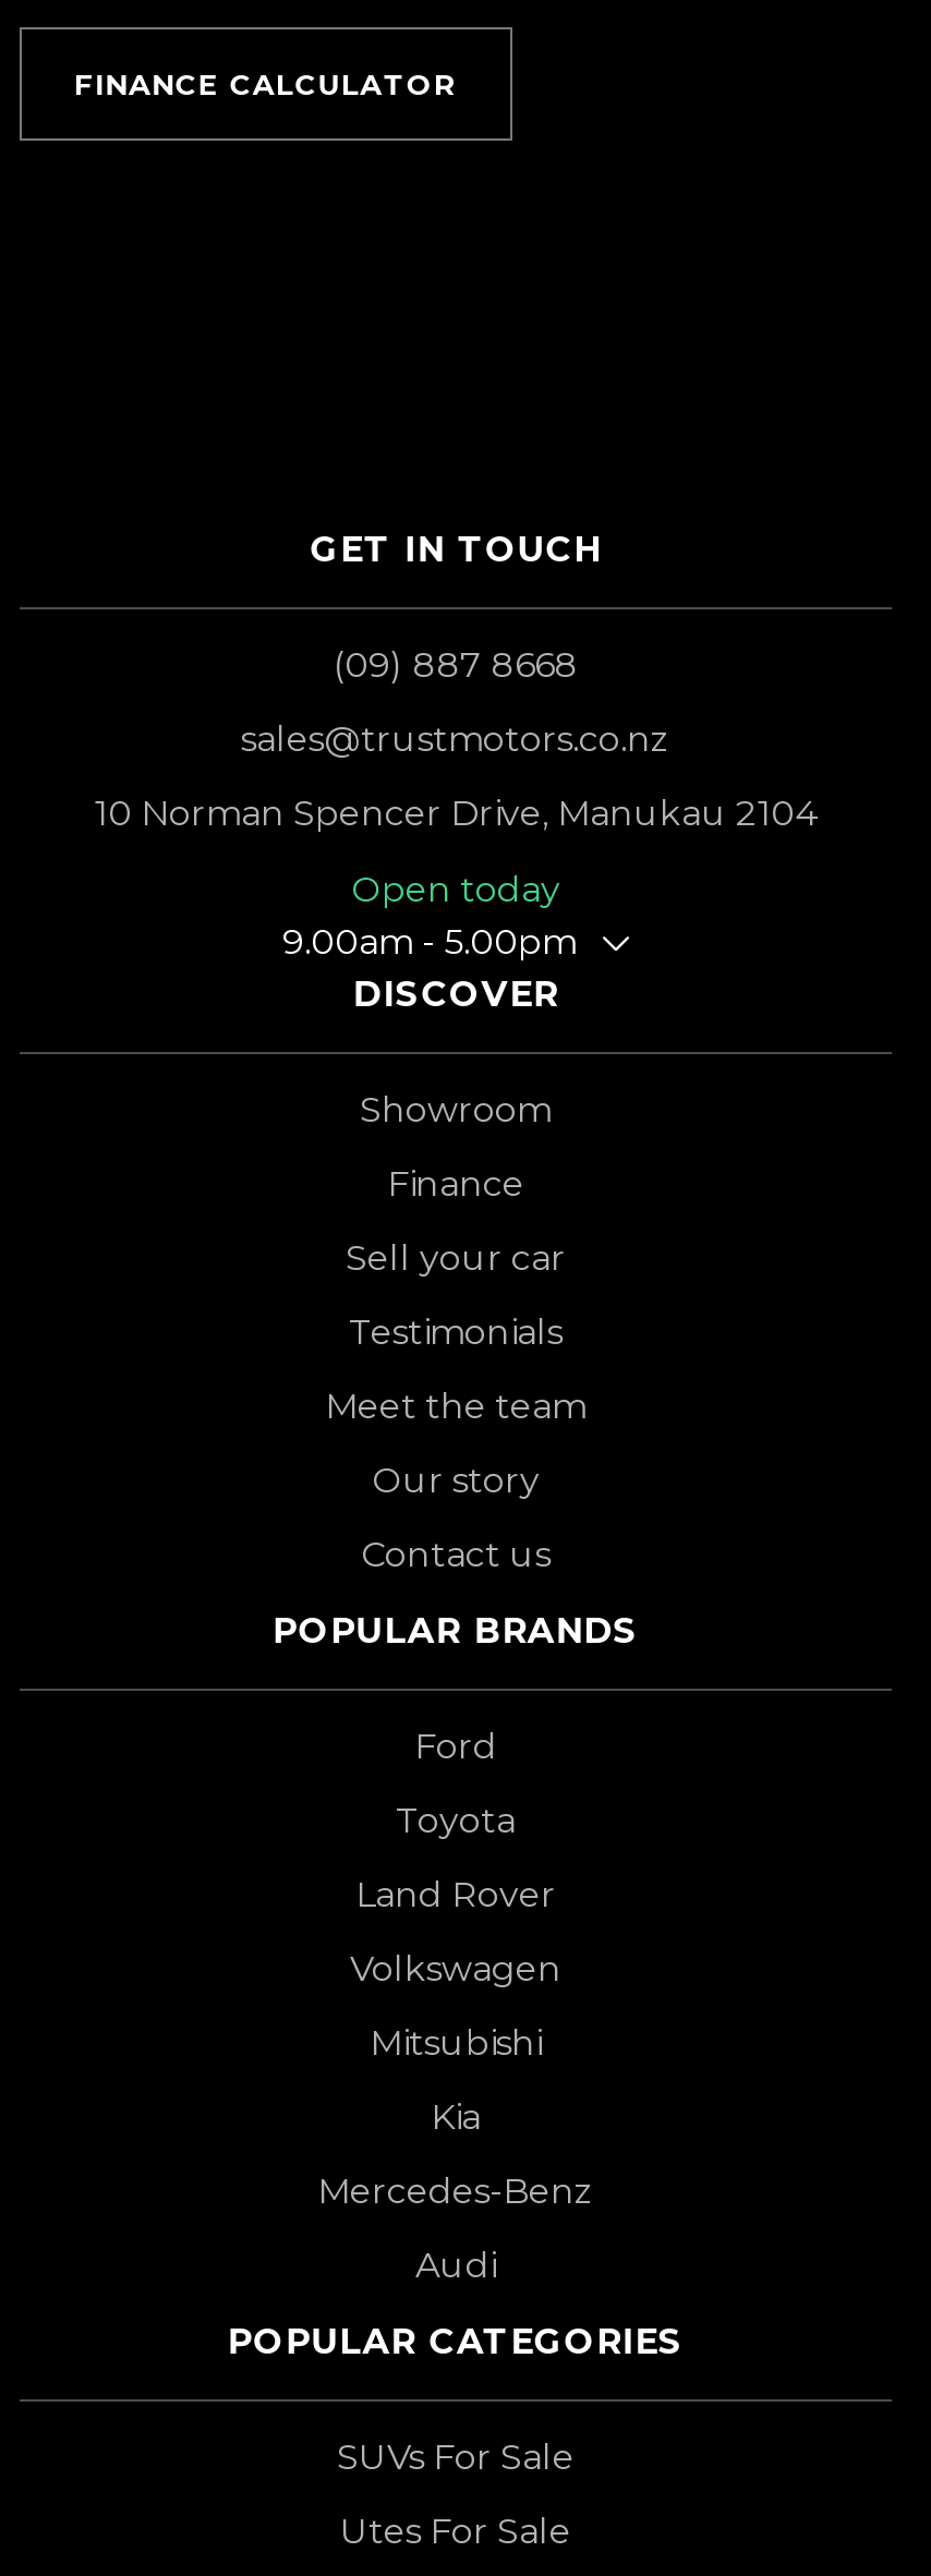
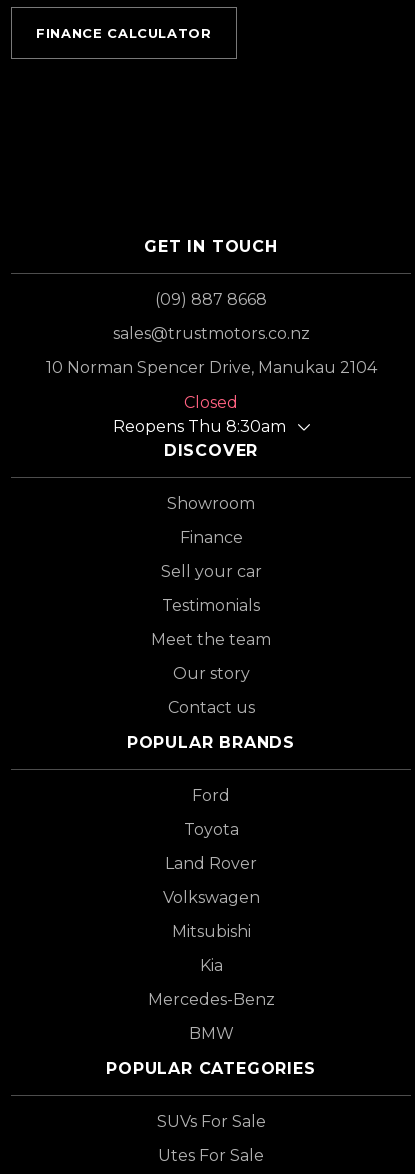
- Open today
- 9.00am - 5.00pm
+ Closed
+ Reopens Thu 8:30am

- Audi
+ BMW
